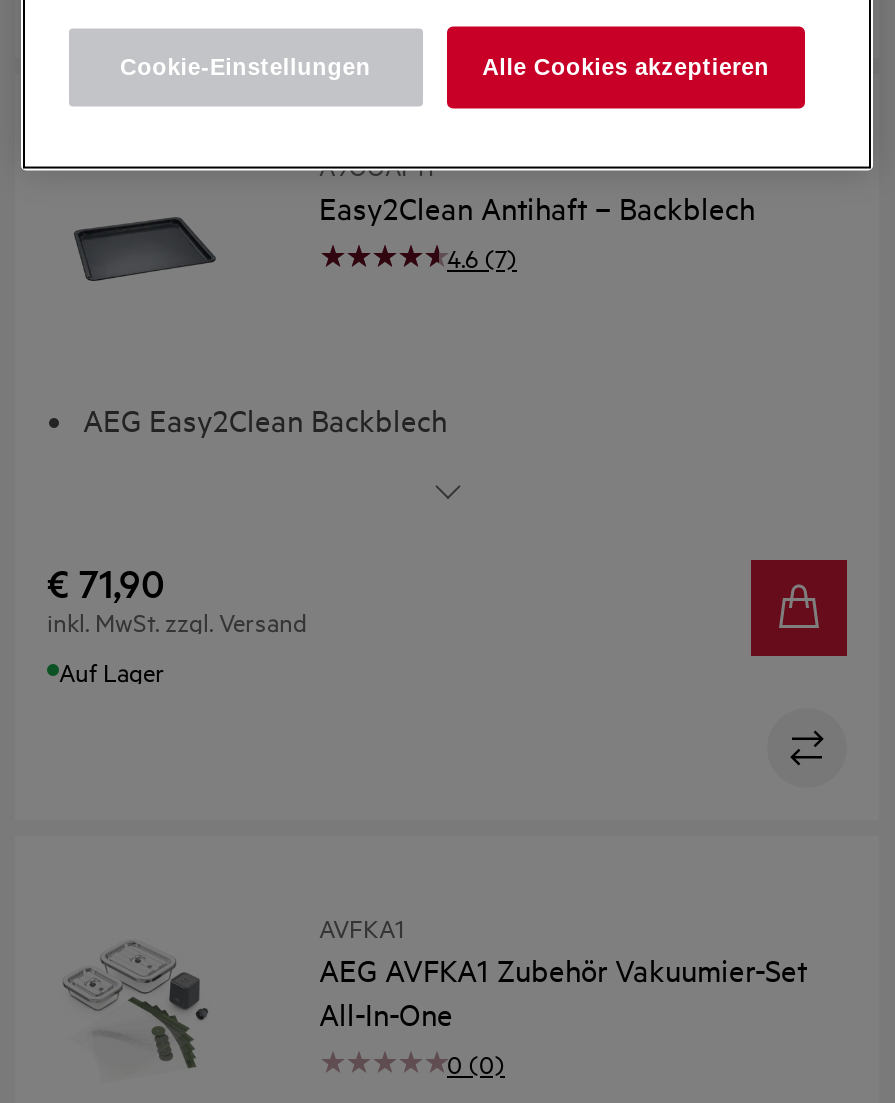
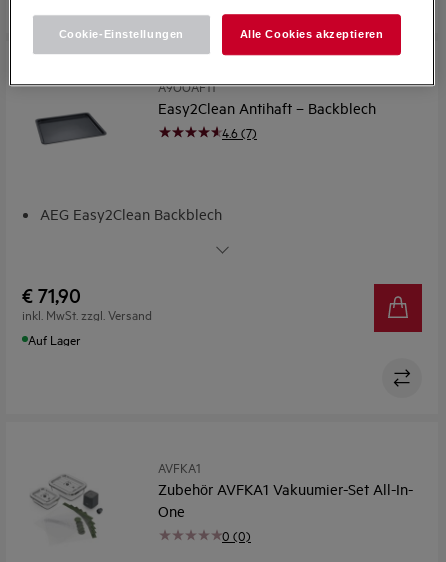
- AEG AVFKA1 Zubehör Vakuumier-Set
- All-In-One
+ Zubehör AVFKA1 Vakuumier-Set All-In-
+ One
